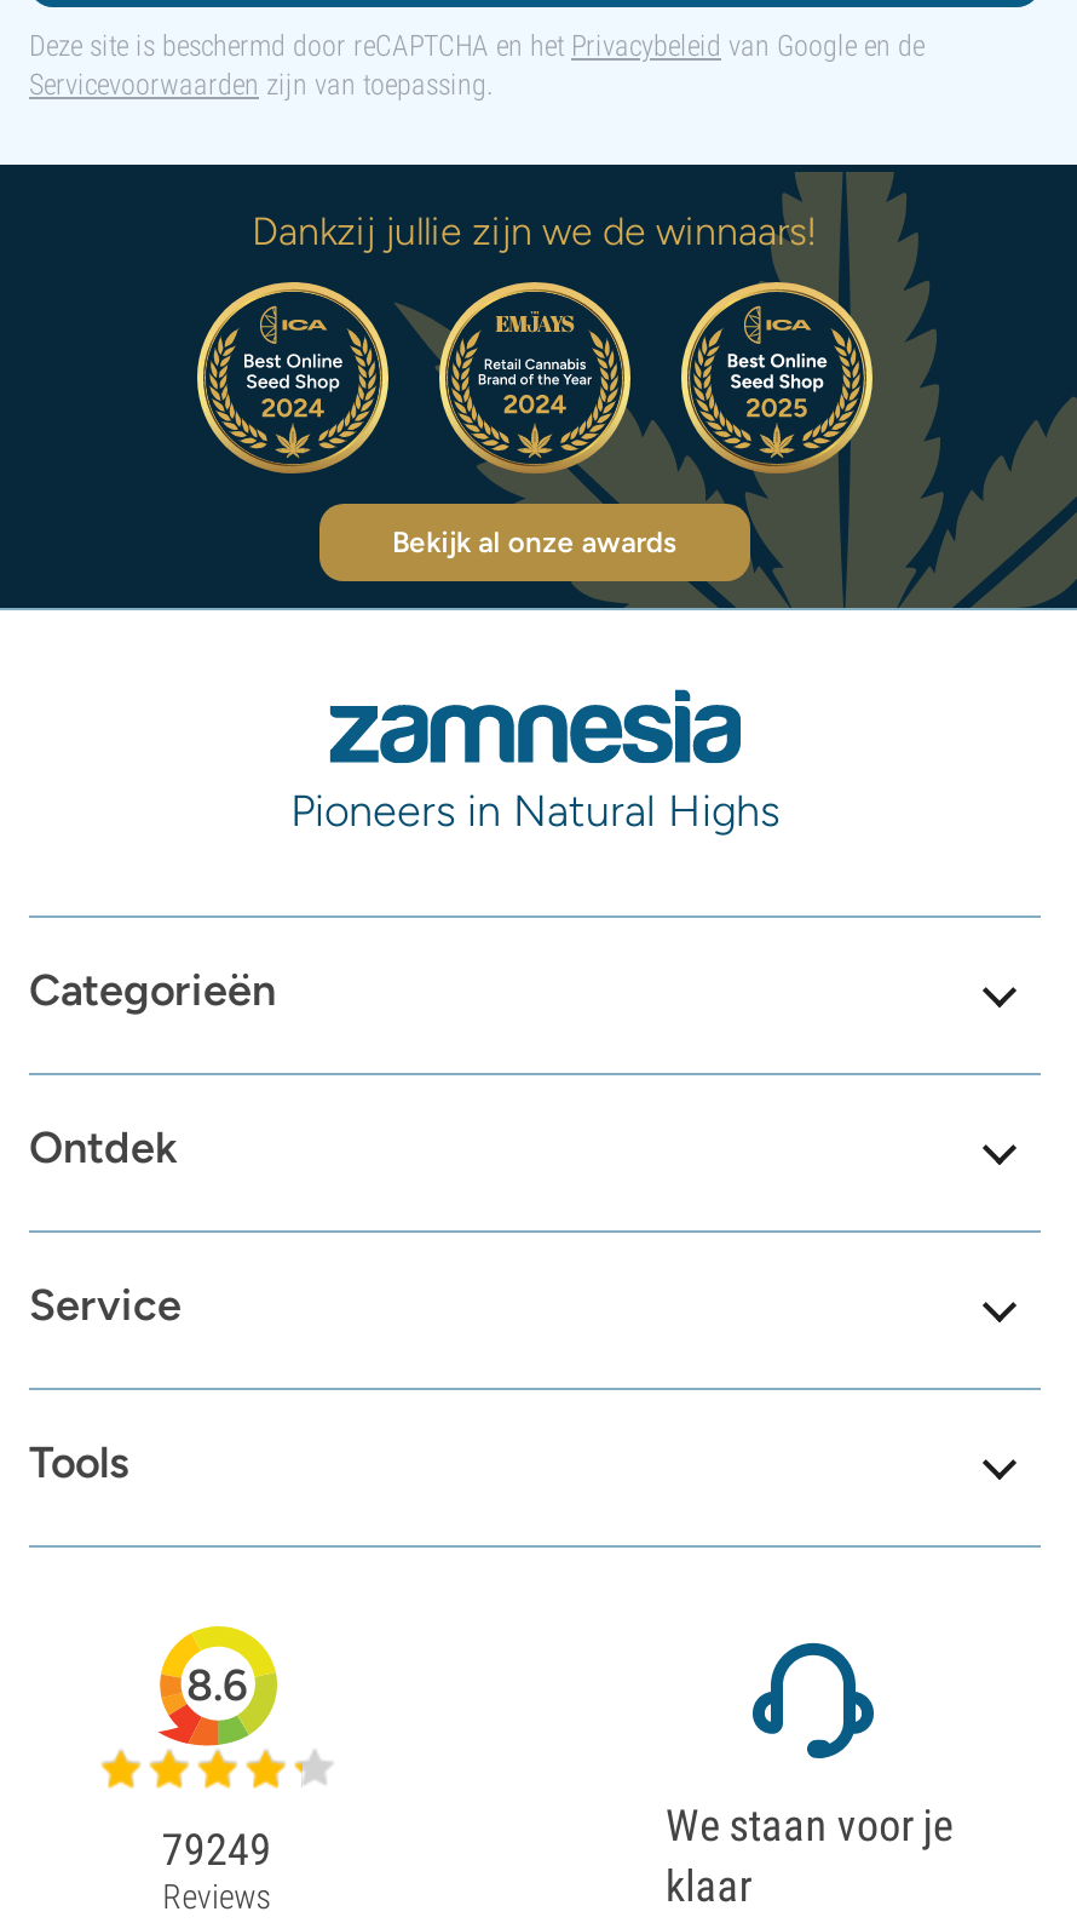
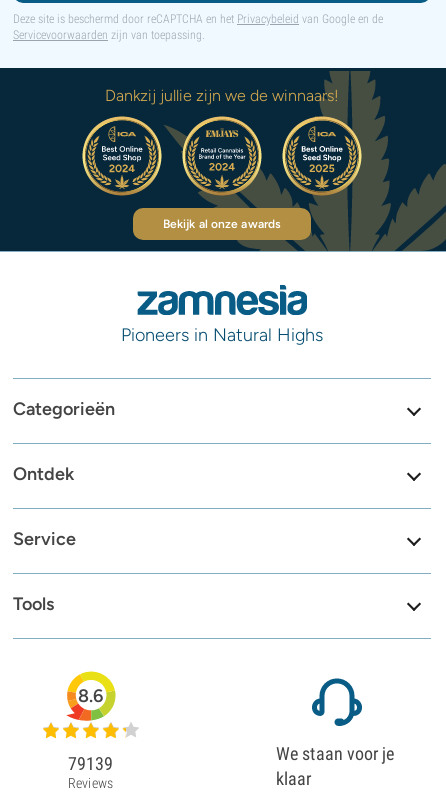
- 79249
+ 79139
